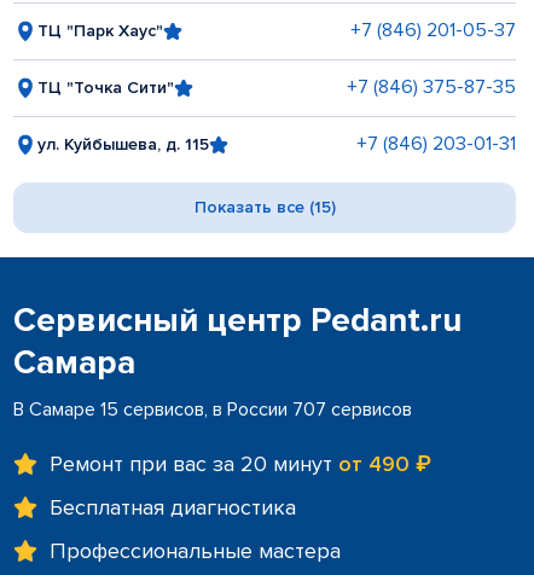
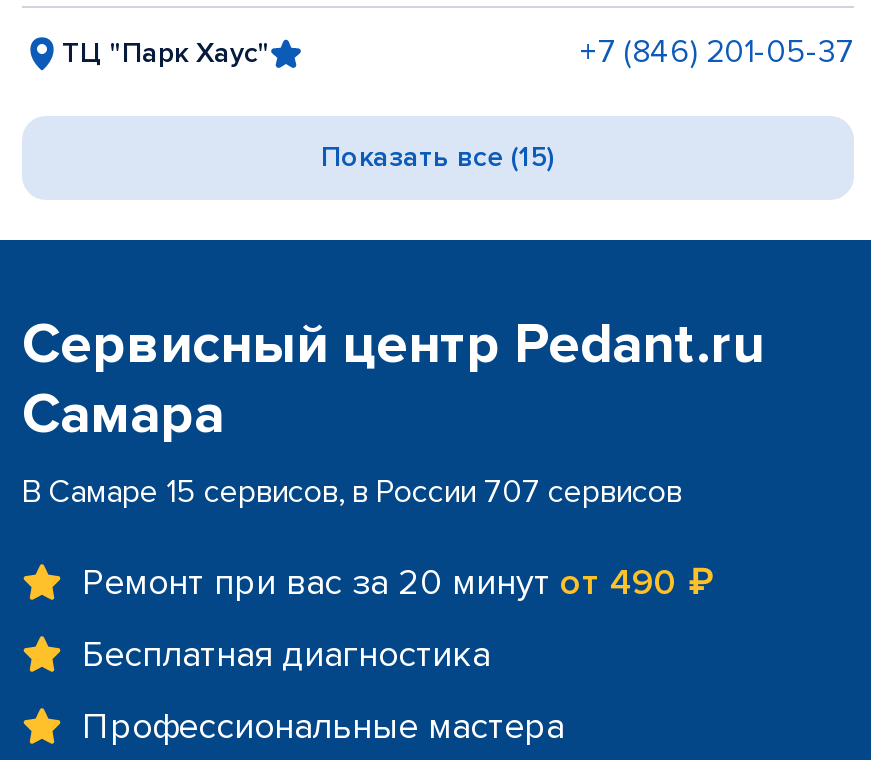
- ТЦ "Точка Сити"
- +7 (846) 375-87-35
- ул. Куйбышева, д. 115
- +7 (846) 203-01-31
